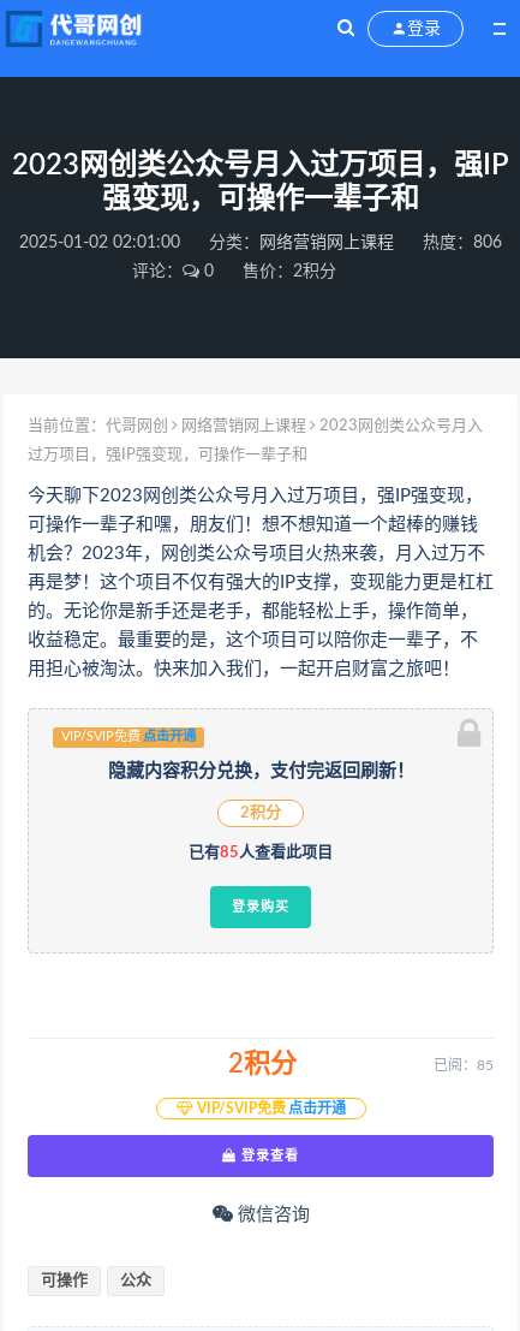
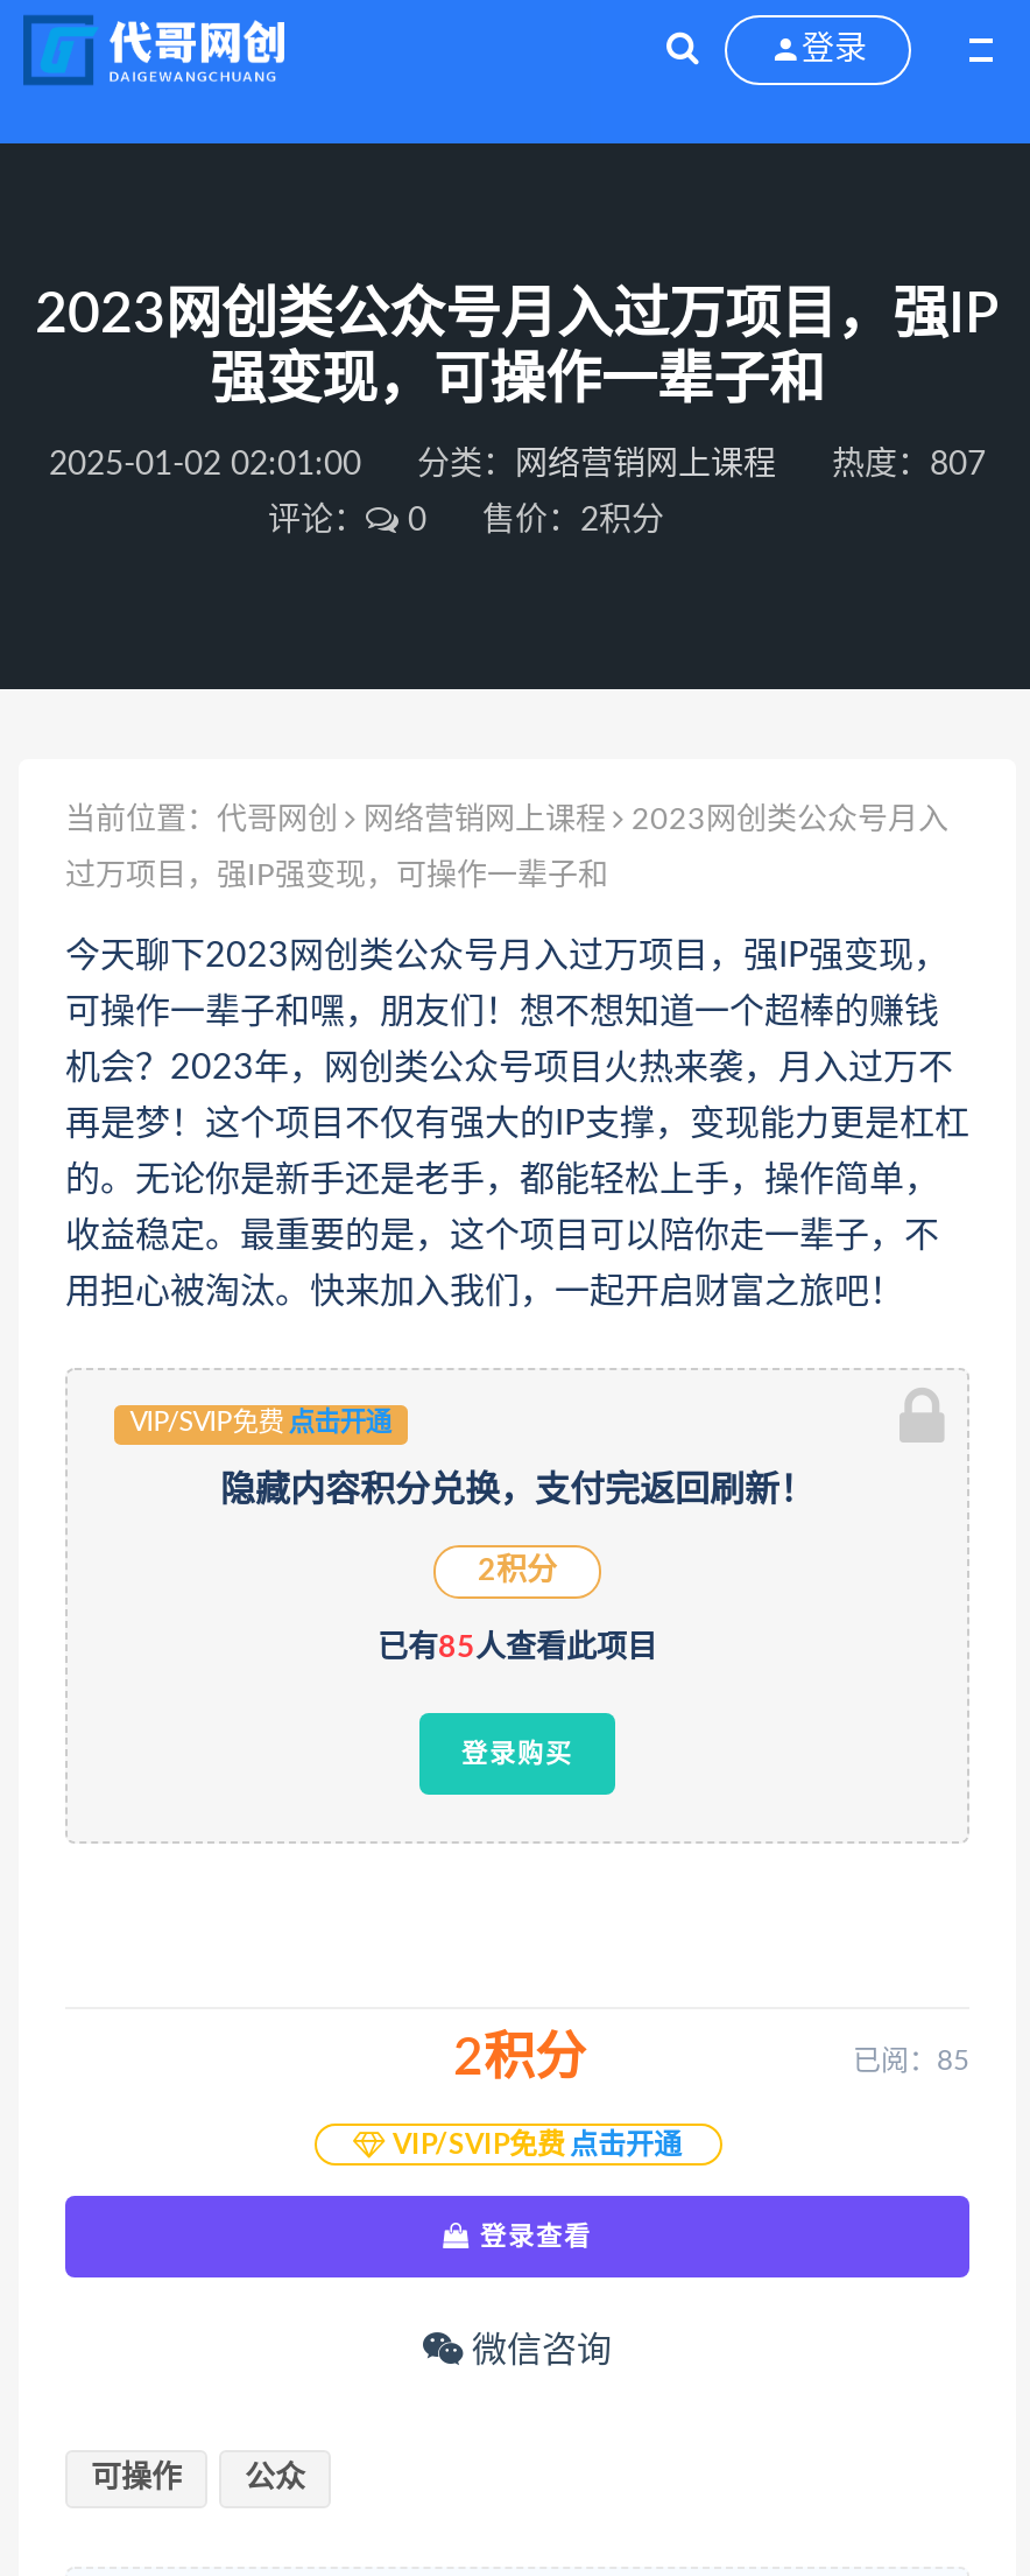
- 2025-01-02 02:01:00 分类：网络营销网上课程 热度：806
+ 2025-01-02 02:01:00 分类：网络营销网上课程 热度：807
